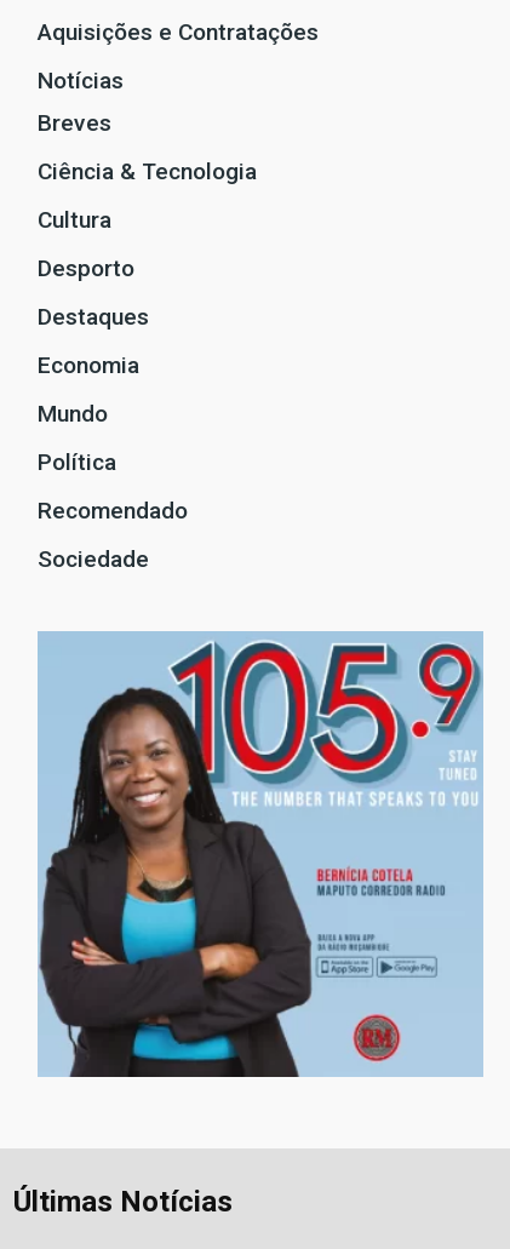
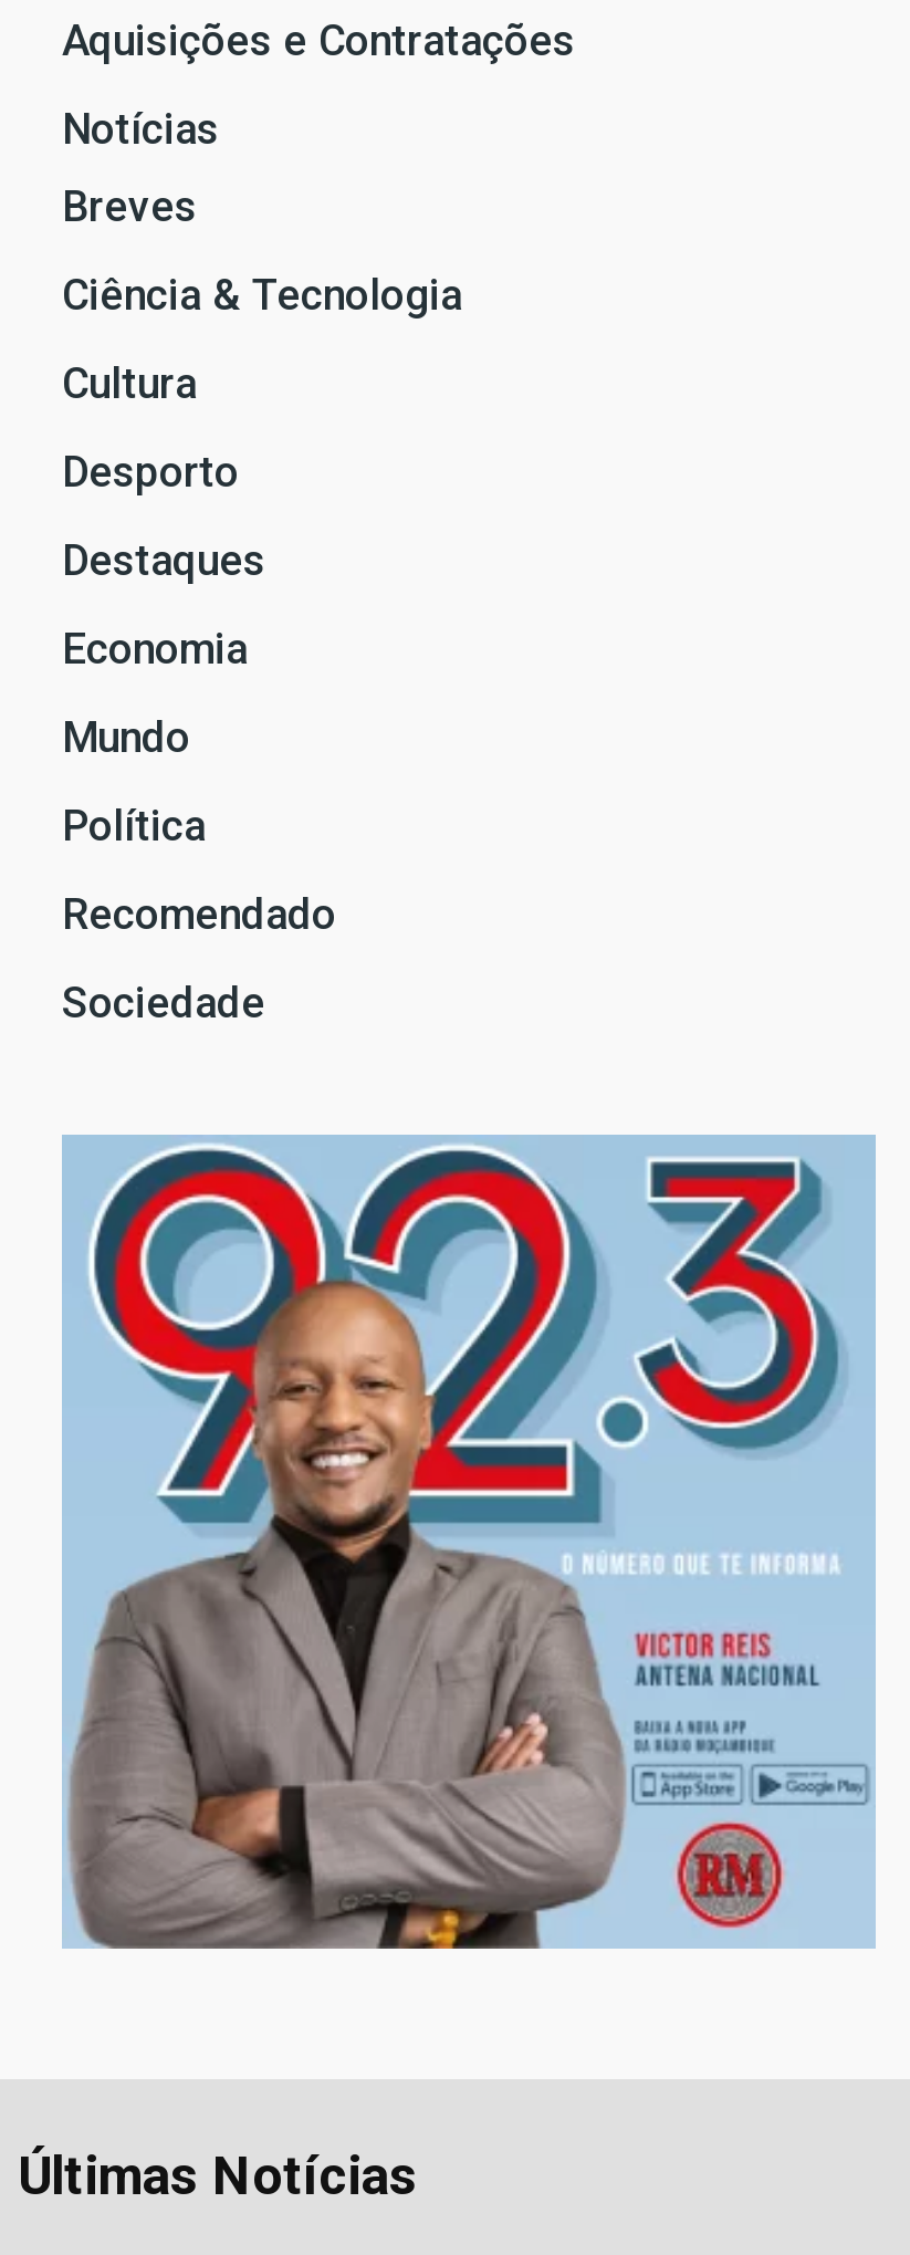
- [image]
+ [image]
